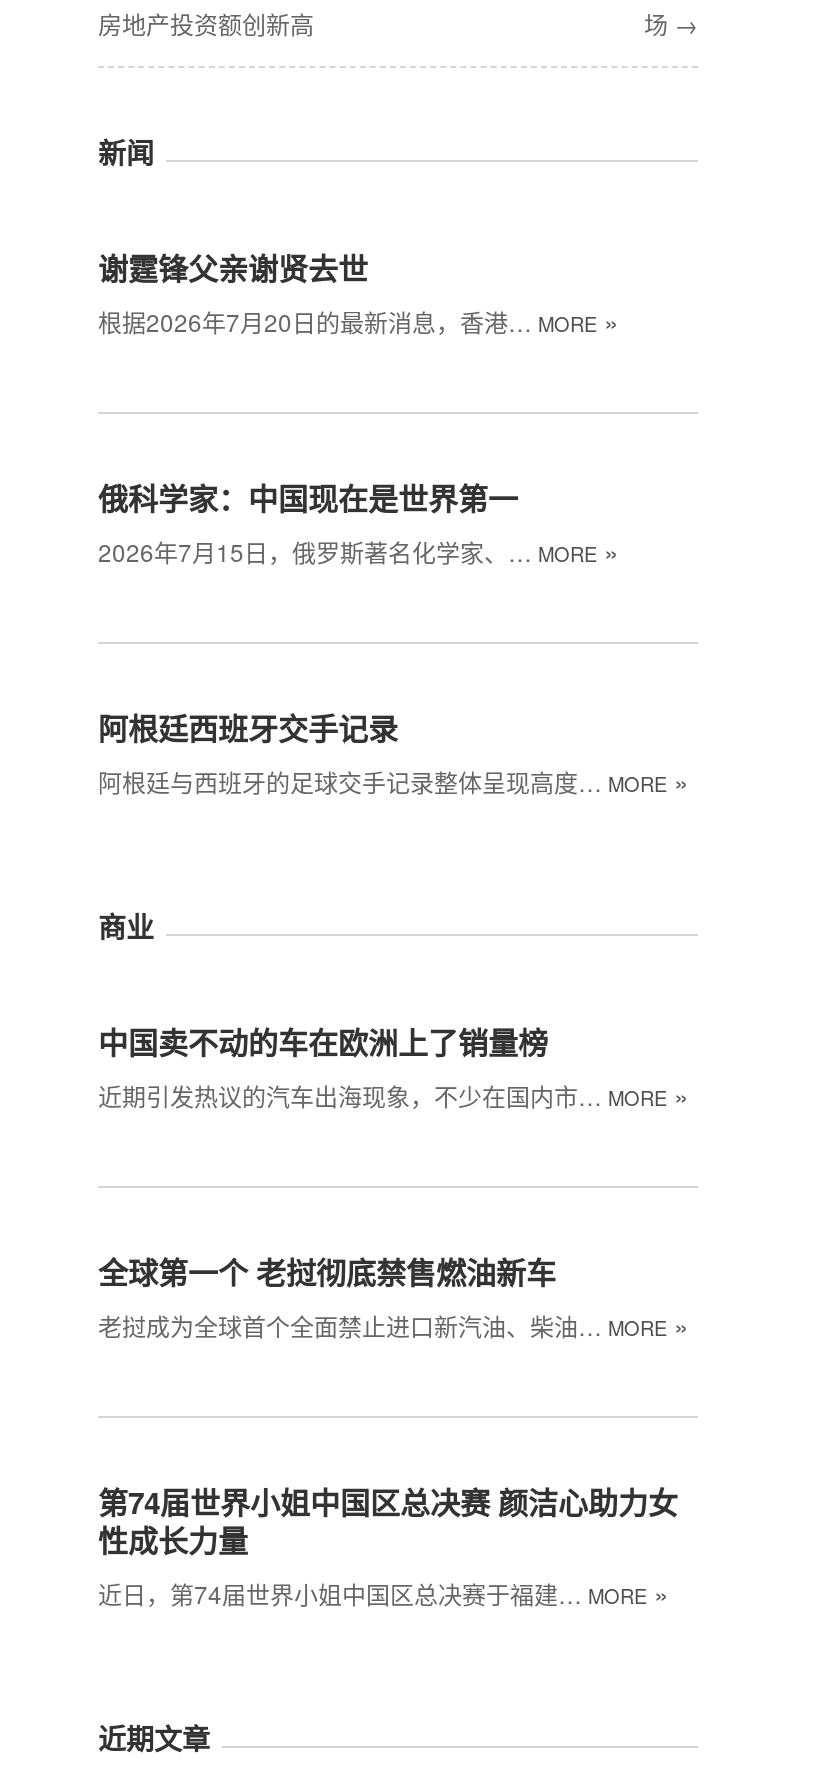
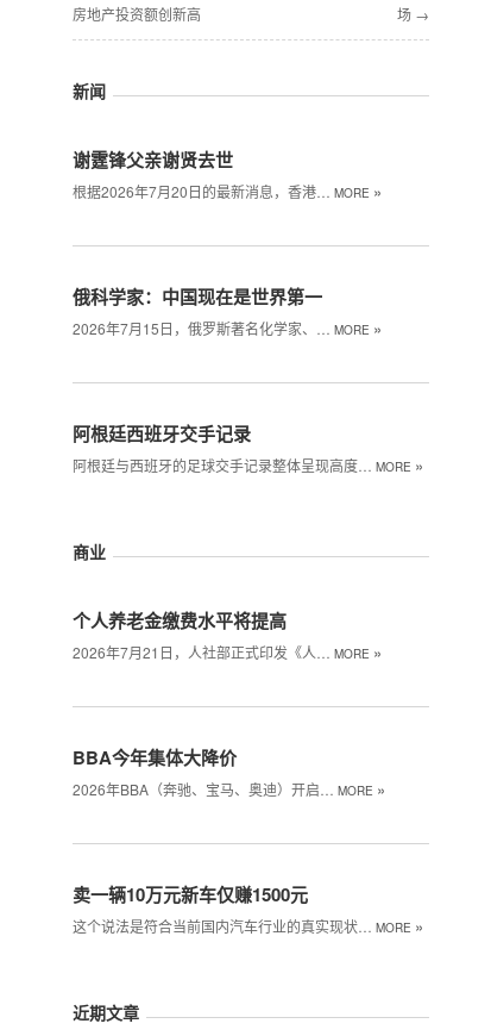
- 中国卖不动的车在欧洲上了销量榜
- 近期引发热议的汽车出海现象，不少在国内市… MORE»
+ 个人养老金缴费水平将提高
+ 2026年7月21日，人社部正式印发《人… MORE»

- 全球第一个 老挝彻底禁售燃油新车
- 老挝成为全球首个全面禁止进口新汽油、柴油… MORE»
+ BBA今年集体大降价
+ 2026年BBA（奔驰、宝马、奥迪）开启… MORE»

- 第74届世界小姐中国区总决赛 颜洁心助力女
- 性成长力量
- 近日，第74届世界小姐中国区总决赛于福建… MORE»
+ 卖一辆10万元新车仅赚1500元
+ 这个说法是符合当前国内汽车行业的真实现状… MORE»
